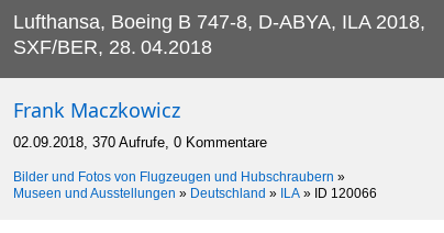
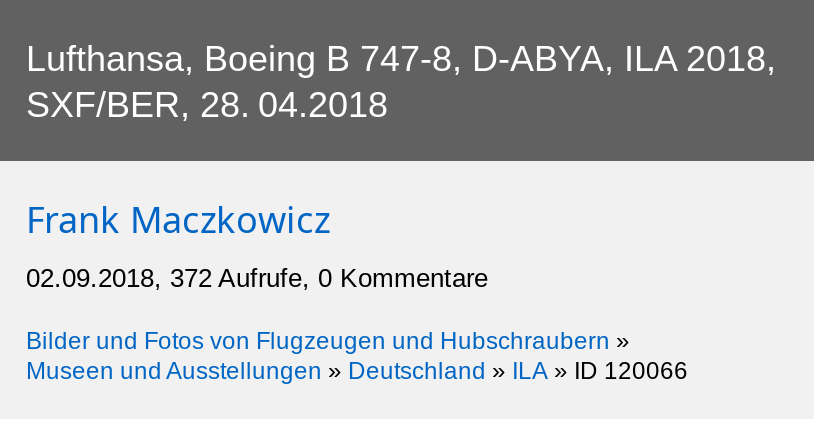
- 02.09.2018, 370 Aufrufe, 0 Kommentare
+ 02.09.2018, 372 Aufrufe, 0 Kommentare
